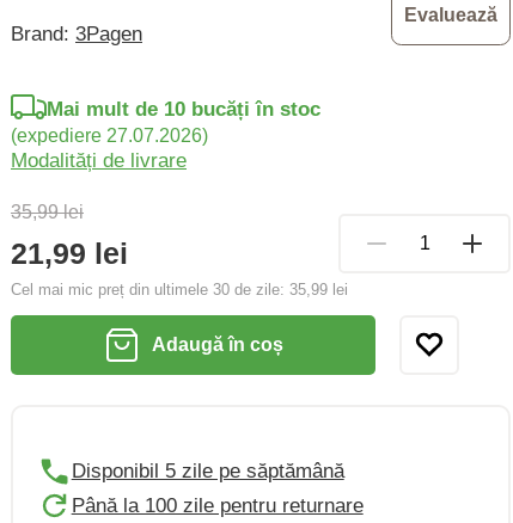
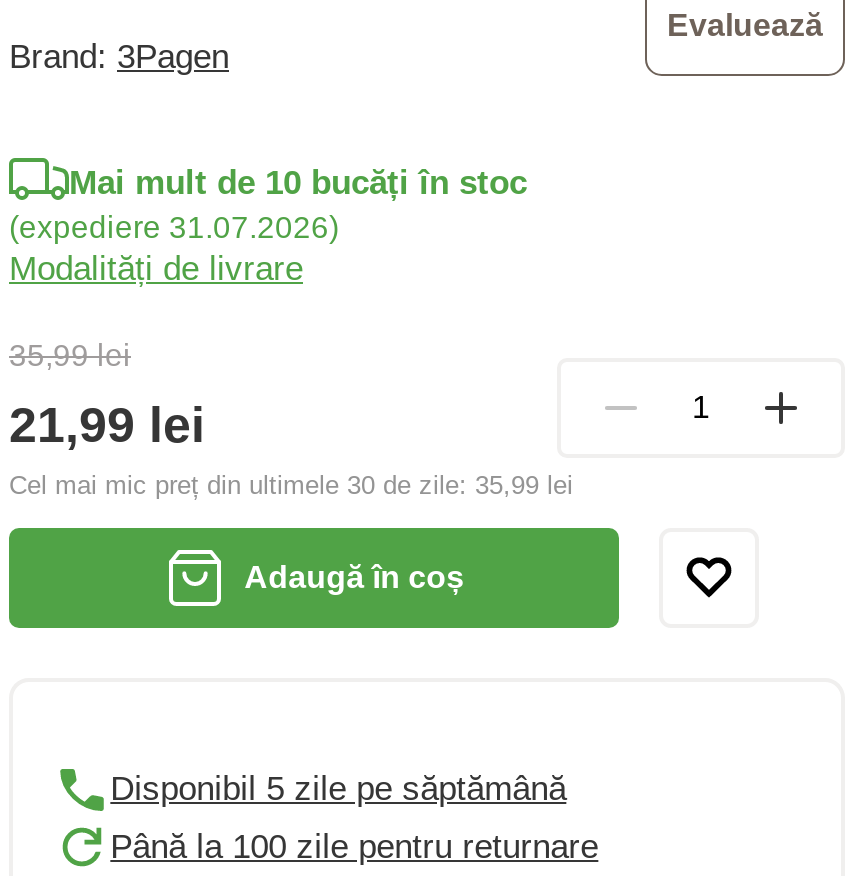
- (expediere 27.07.2026)
+ (expediere 31.07.2026)
